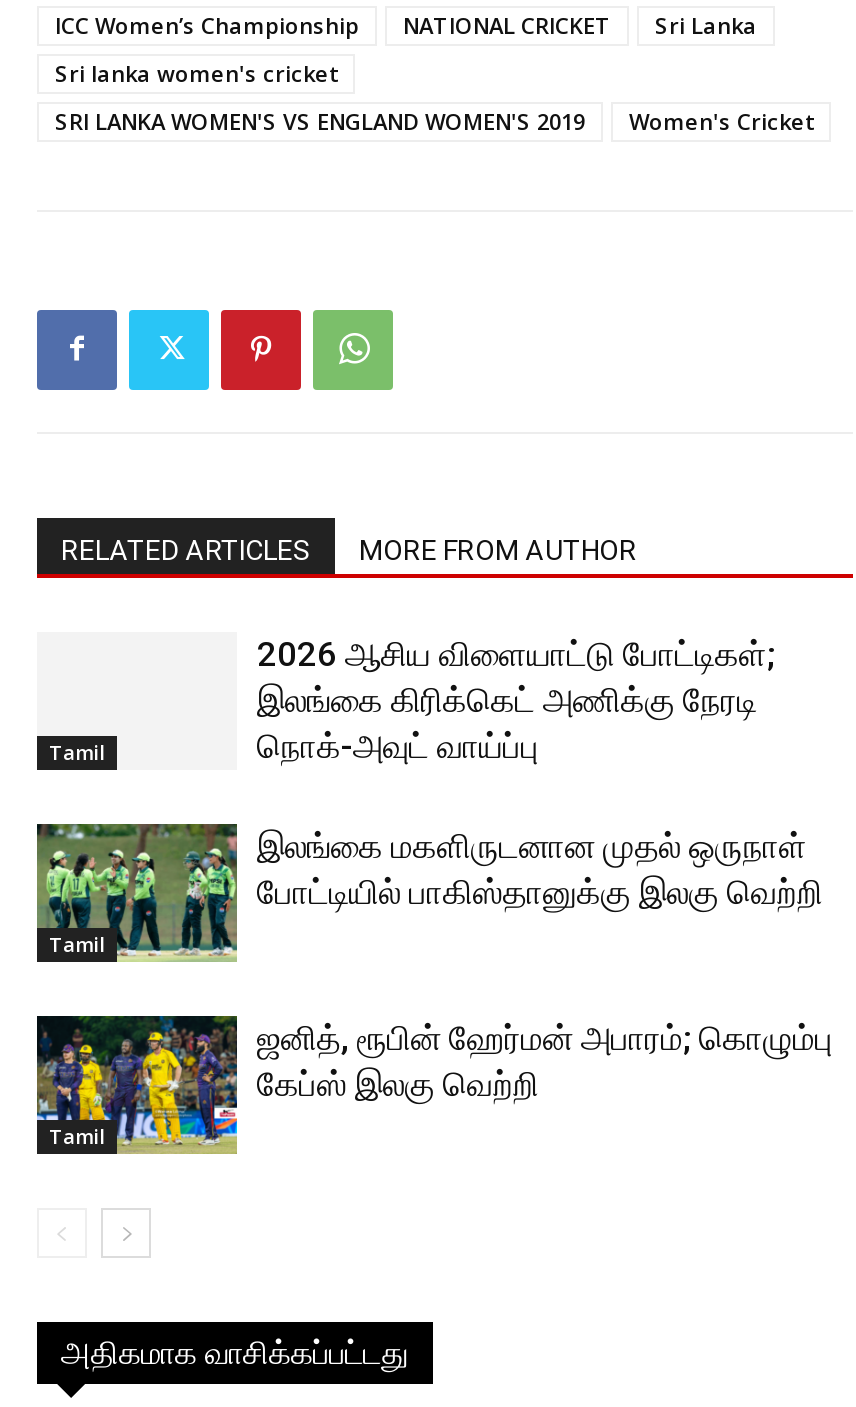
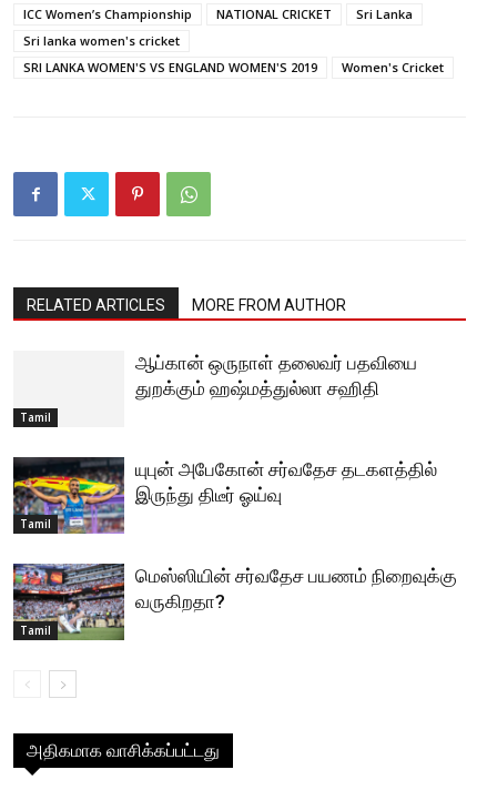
- 2026 ஆசிய விளையாட்டு போட்டிகள்;
- இலங்கை கிரிக்கெட் அணிக்கு நேரடி
- நொக்-அவுட் வாய்ப்பு
+ ஆப்கான் ஒருநாள் தலைவர் பதவியை
+ துறக்கும் ஹஷ்மத்துல்லா சஹிதி

- [image]
- இலங்கை மகளிருடனான முதல் ஒருநாள்
- போட்டியில் பாகிஸ்தானுக்கு இலகு வெற்றி
+ [image]
+ யுபுன் அபேகோன் சர்வதேச தடகளத்தில்
+ இருந்து திடீர் ஓய்வு

- [image]
- ஜனித், ரூபின் ஹேர்மன் அபாரம்; கொழும்பு
- கேப்ஸ் இலகு வெற்றி
+ [image]
+ மெஸ்ஸியின் சர்வதேச பயணம் நிறைவுக்கு
+ வருகிறதா?
